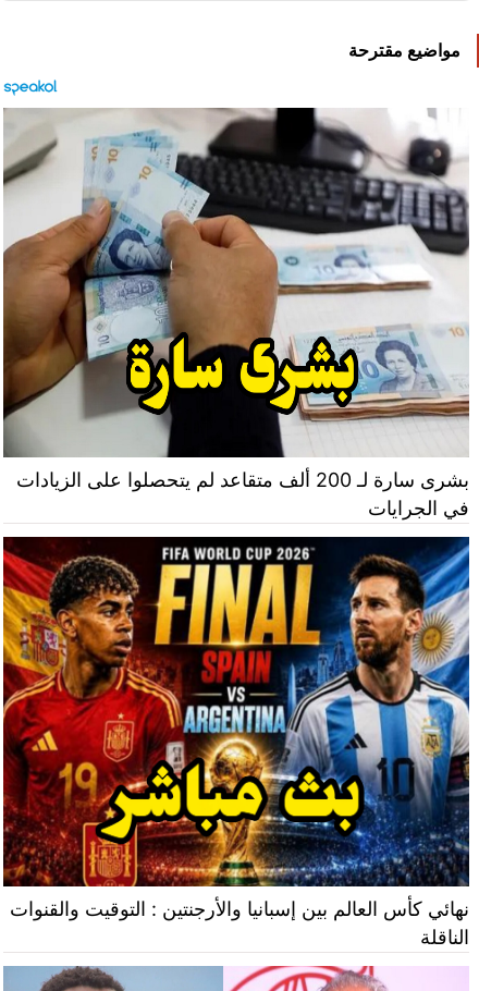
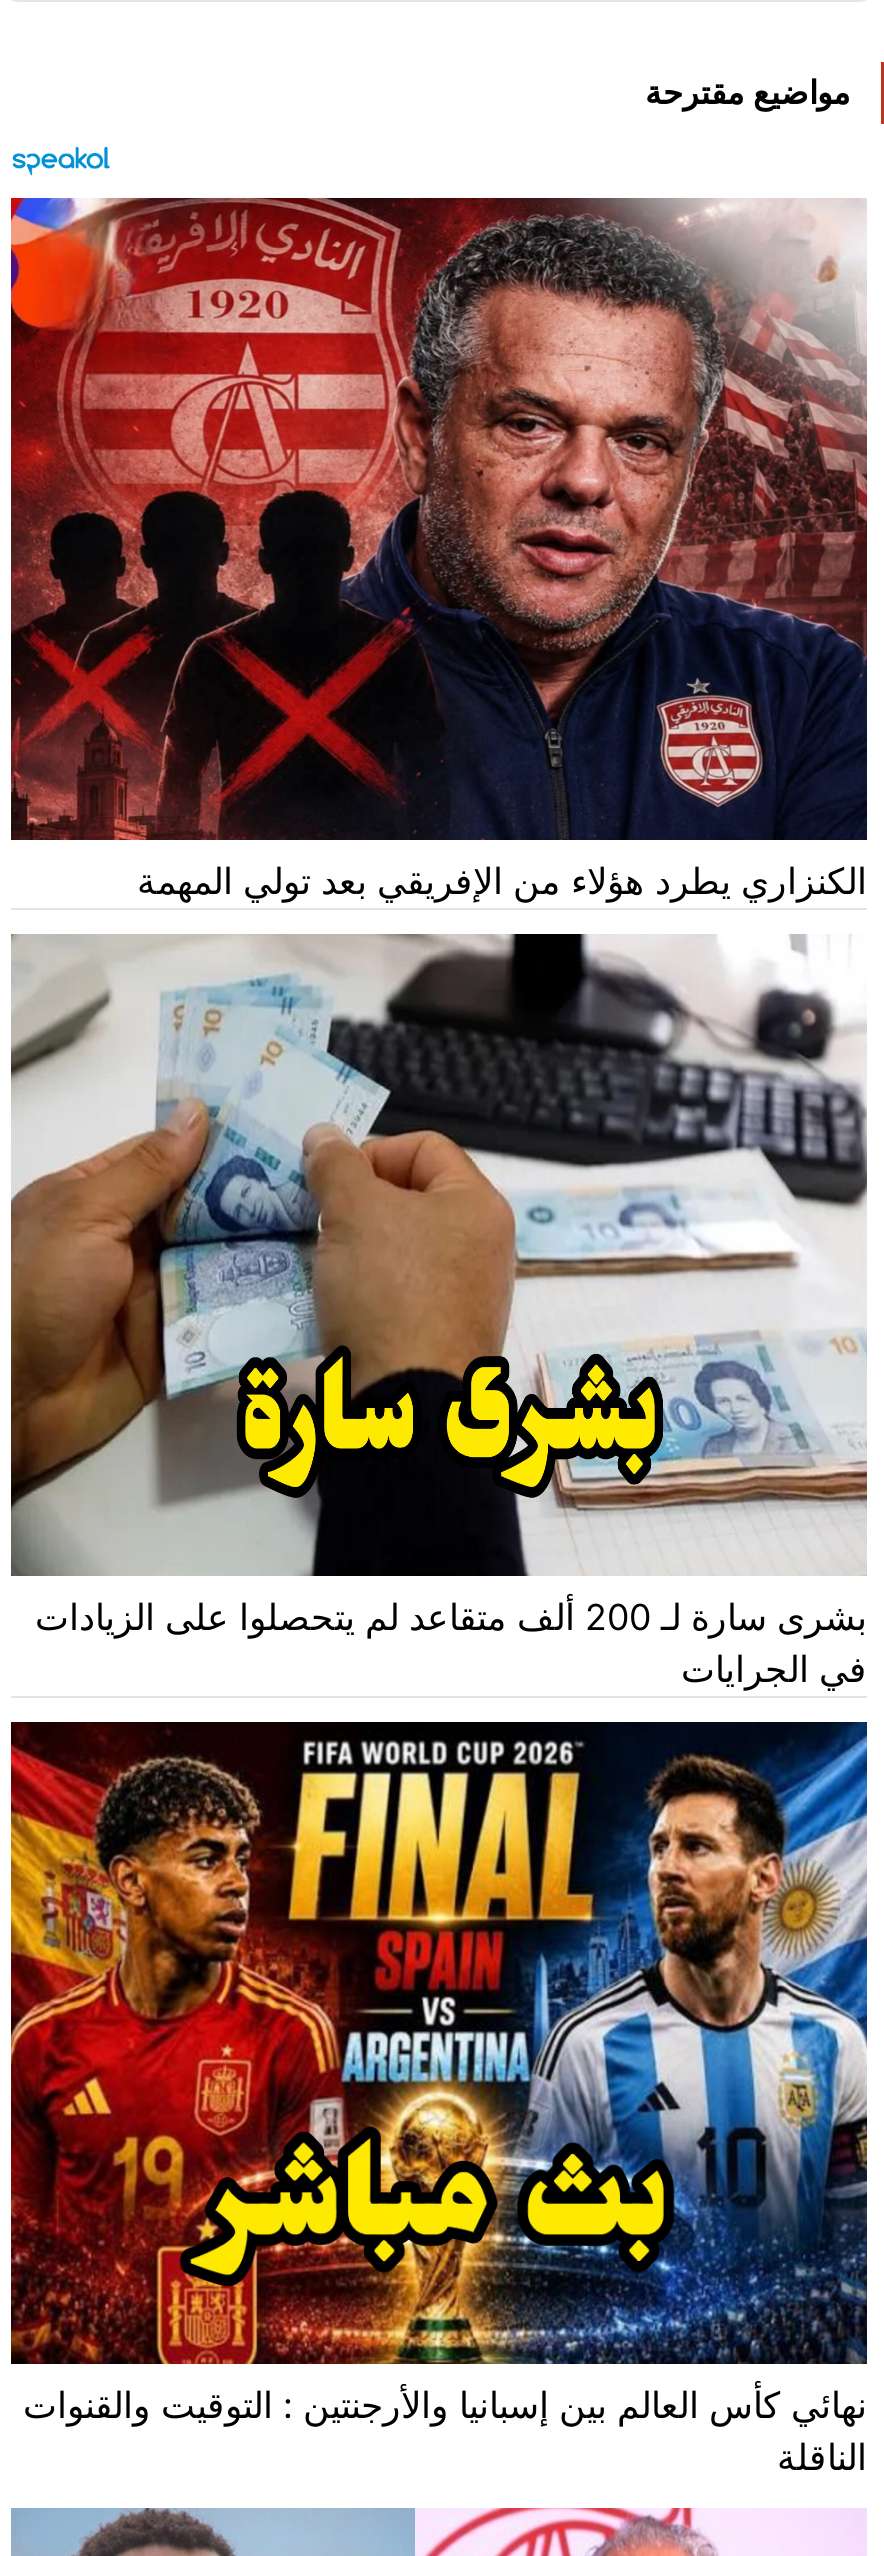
+ [image]
+ الكنزاري يطرد هؤلاء من الإفريقي بعد تولي المهمة
